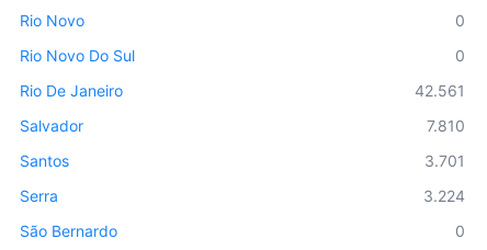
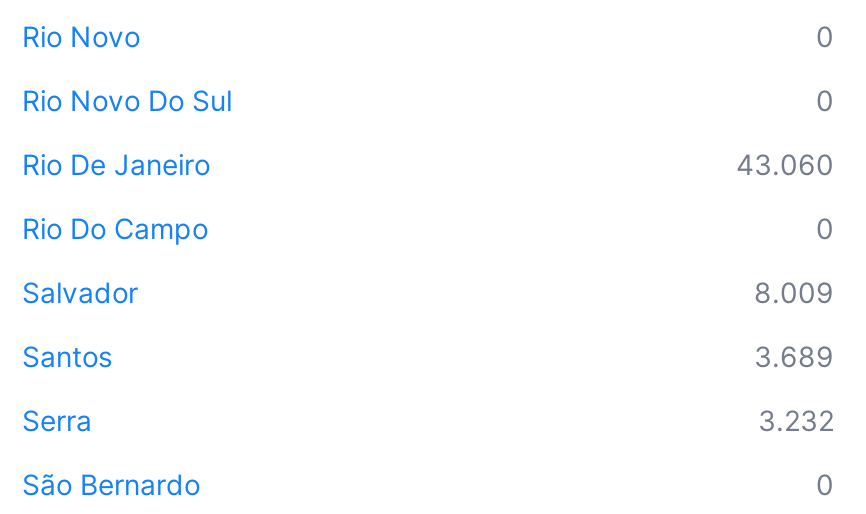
- 42.561
+ 43.060
+ Rio Do Campo
+ 0

- 7.810
+ 8.009

- 3.701
+ 3.689

- 3.224
+ 3.232
